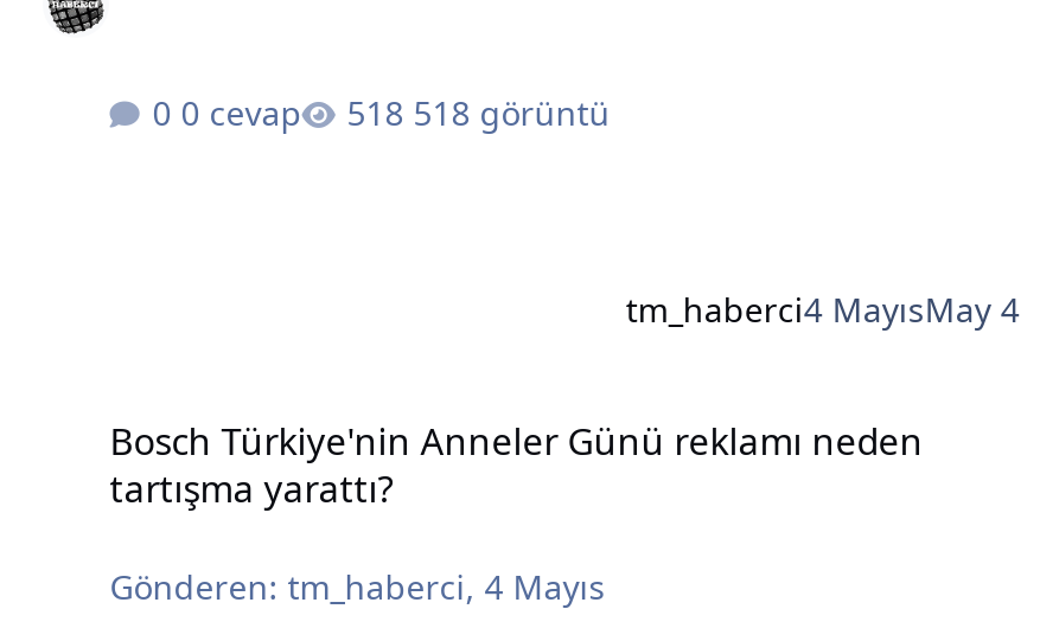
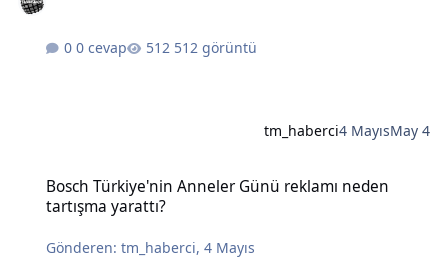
- 518 görüntü
+ 512 görüntü
